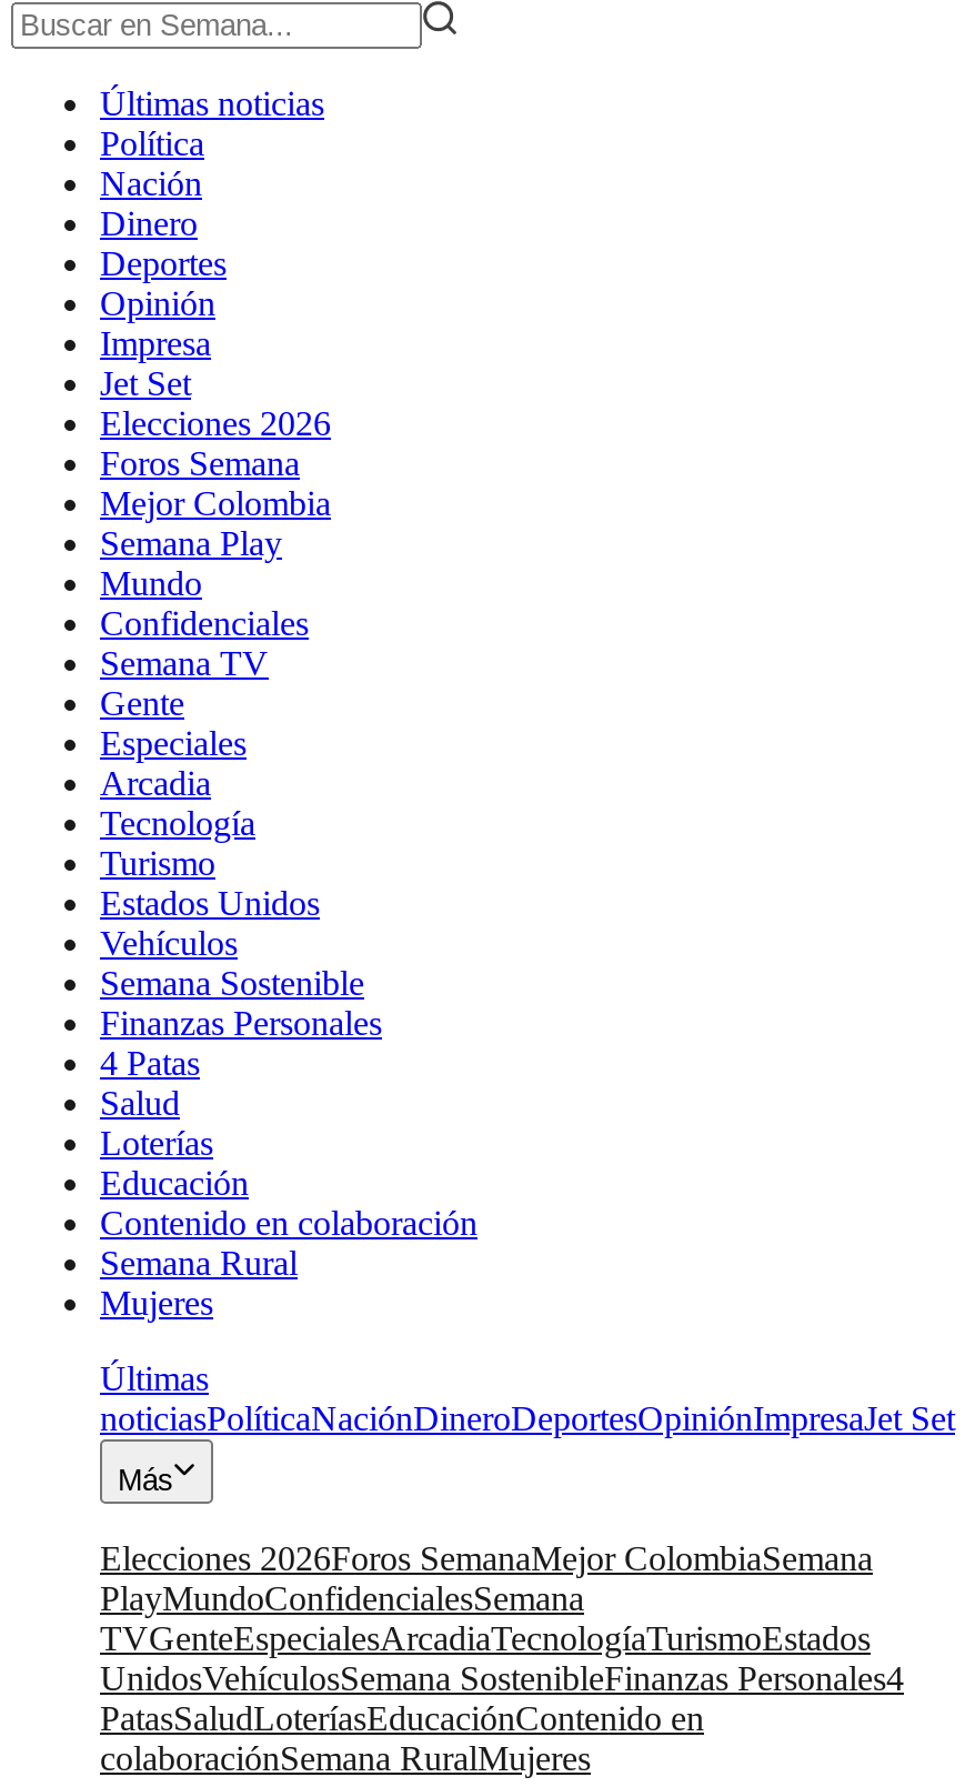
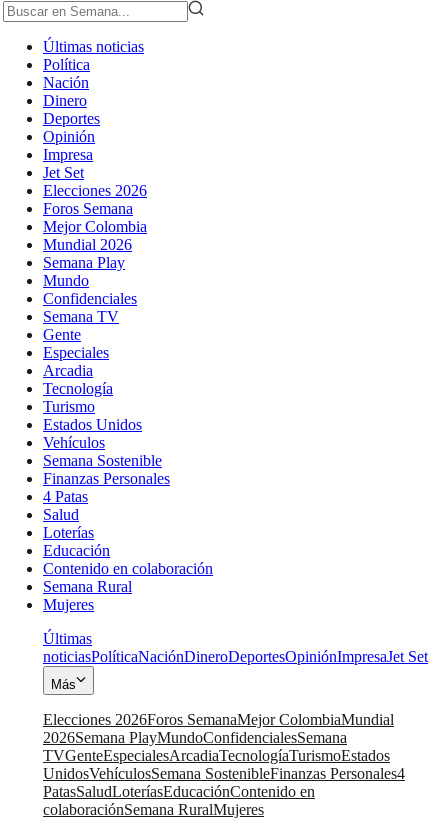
+ Mundial 2026

- Elecciones 2026Foros SemanaMejor ColombiaSemana
- PlayMundoConfidencialesSemana
+ Elecciones 2026Foros SemanaMejor ColombiaMundial
+ 2026Semana PlayMundoConfidencialesSemana
